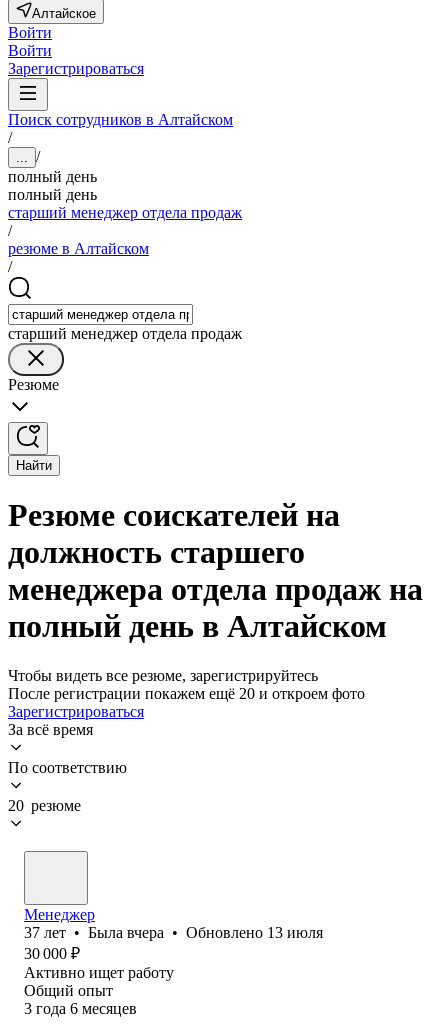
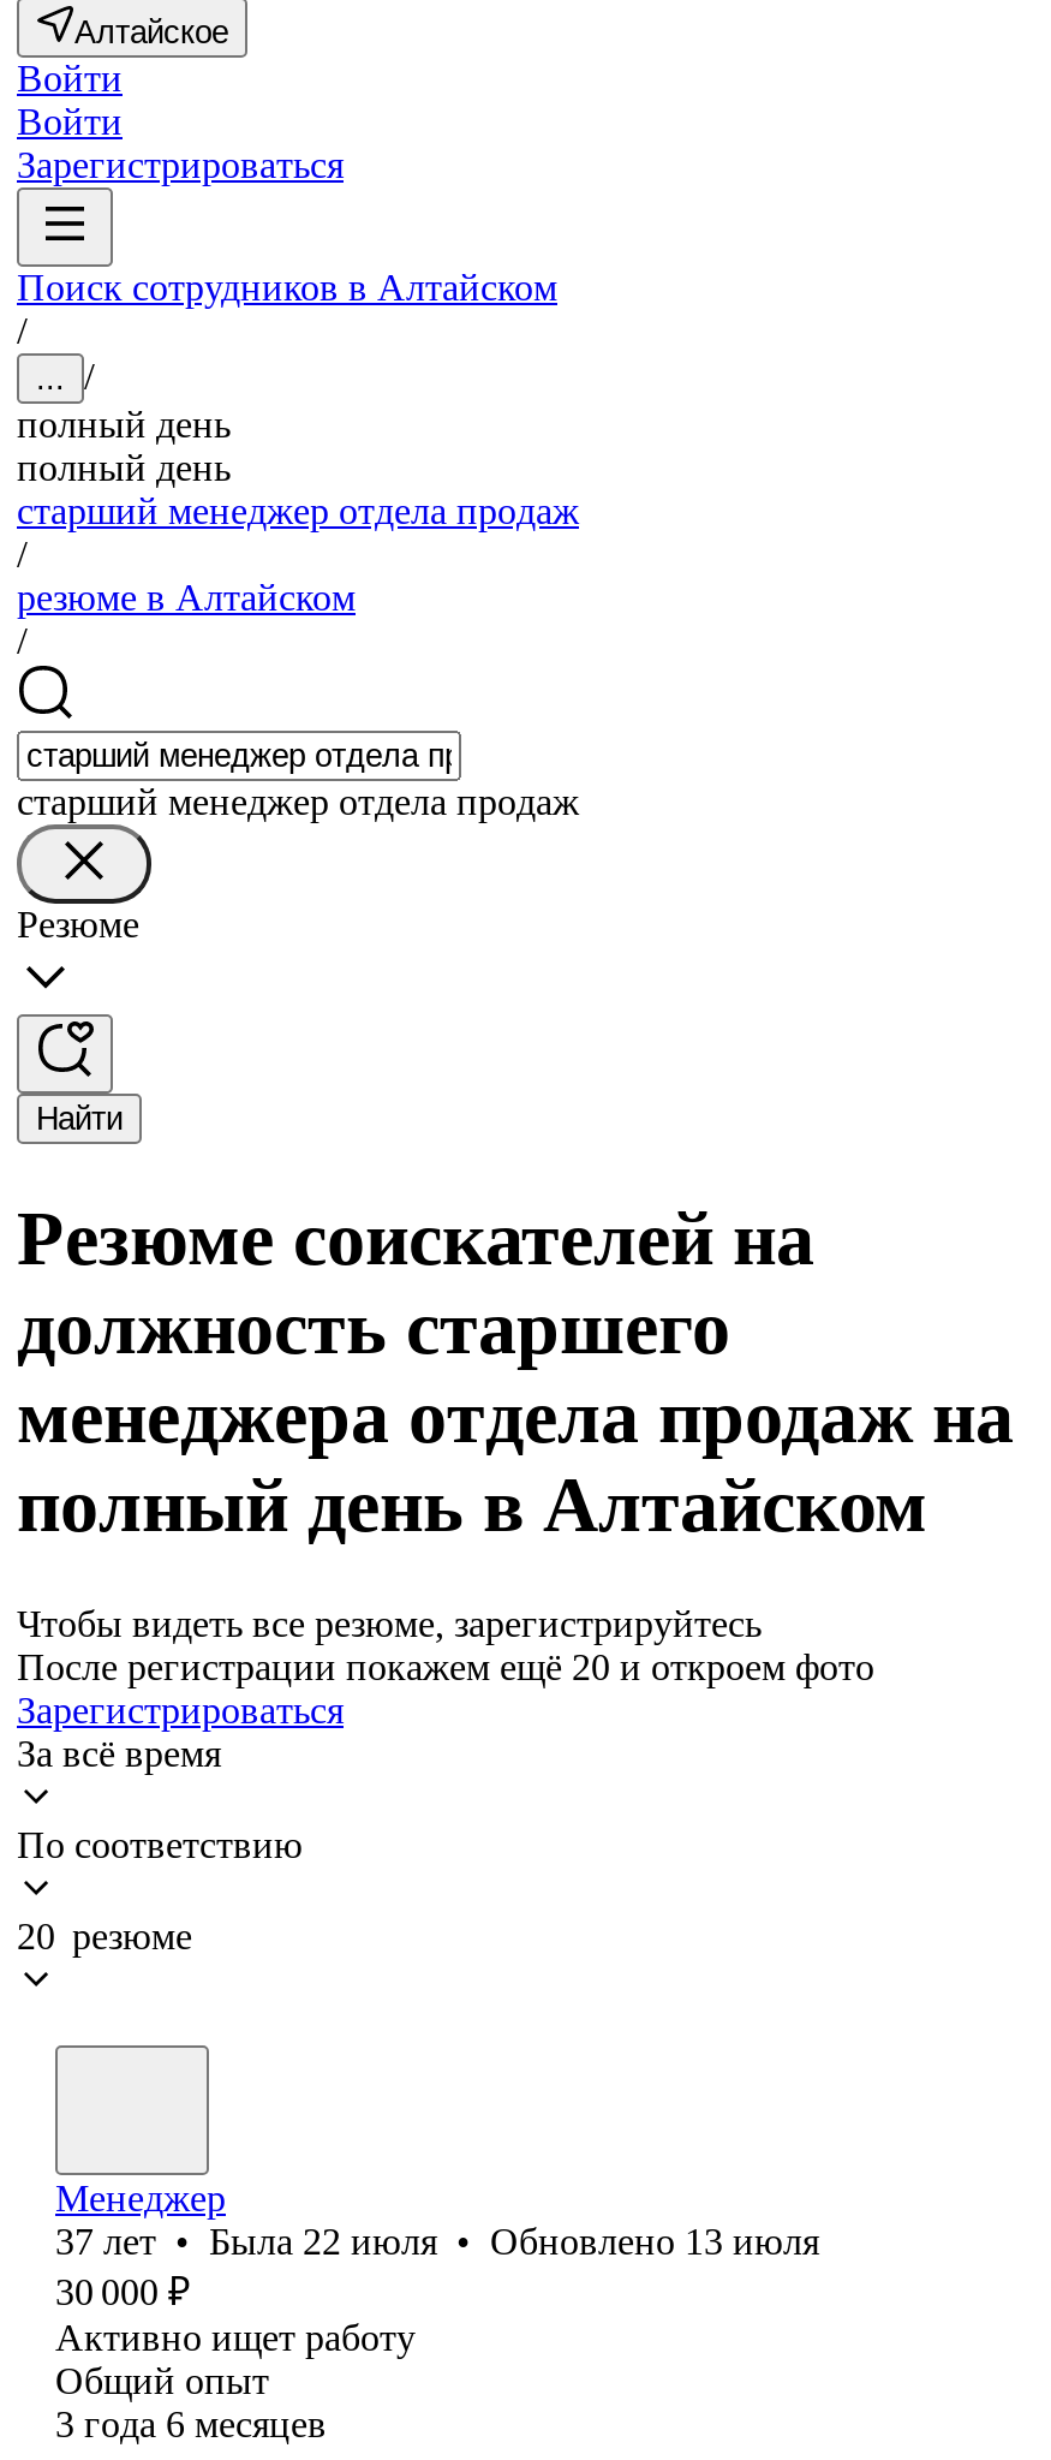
- 37 лет • Была вчера • Обновлено 13 июля
+ 37 лет • Была 22 июля • Обновлено 13 июля
